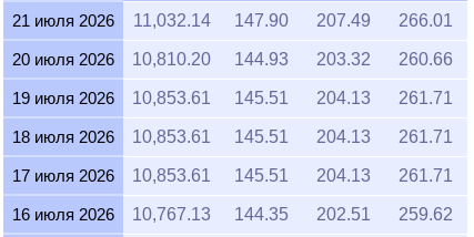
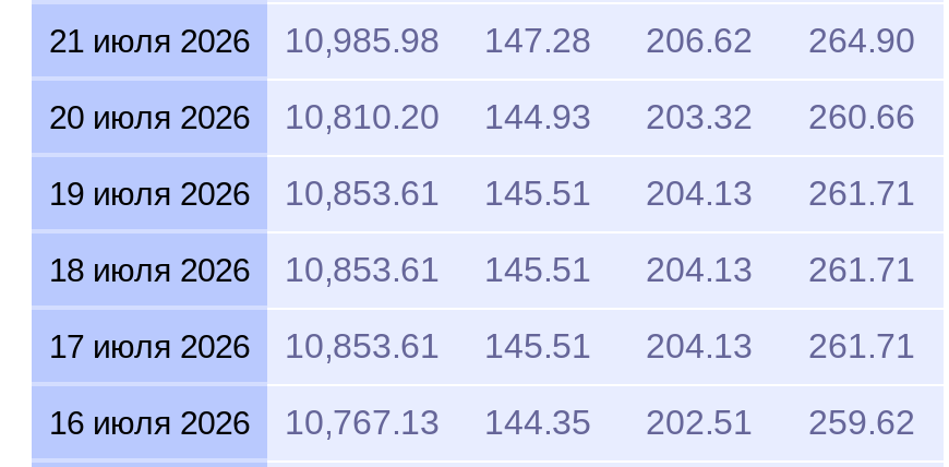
- 11,032.14
+ 10,985.98

- 147.90
+ 147.28

- 207.49
+ 206.62

- 266.01
+ 264.90
